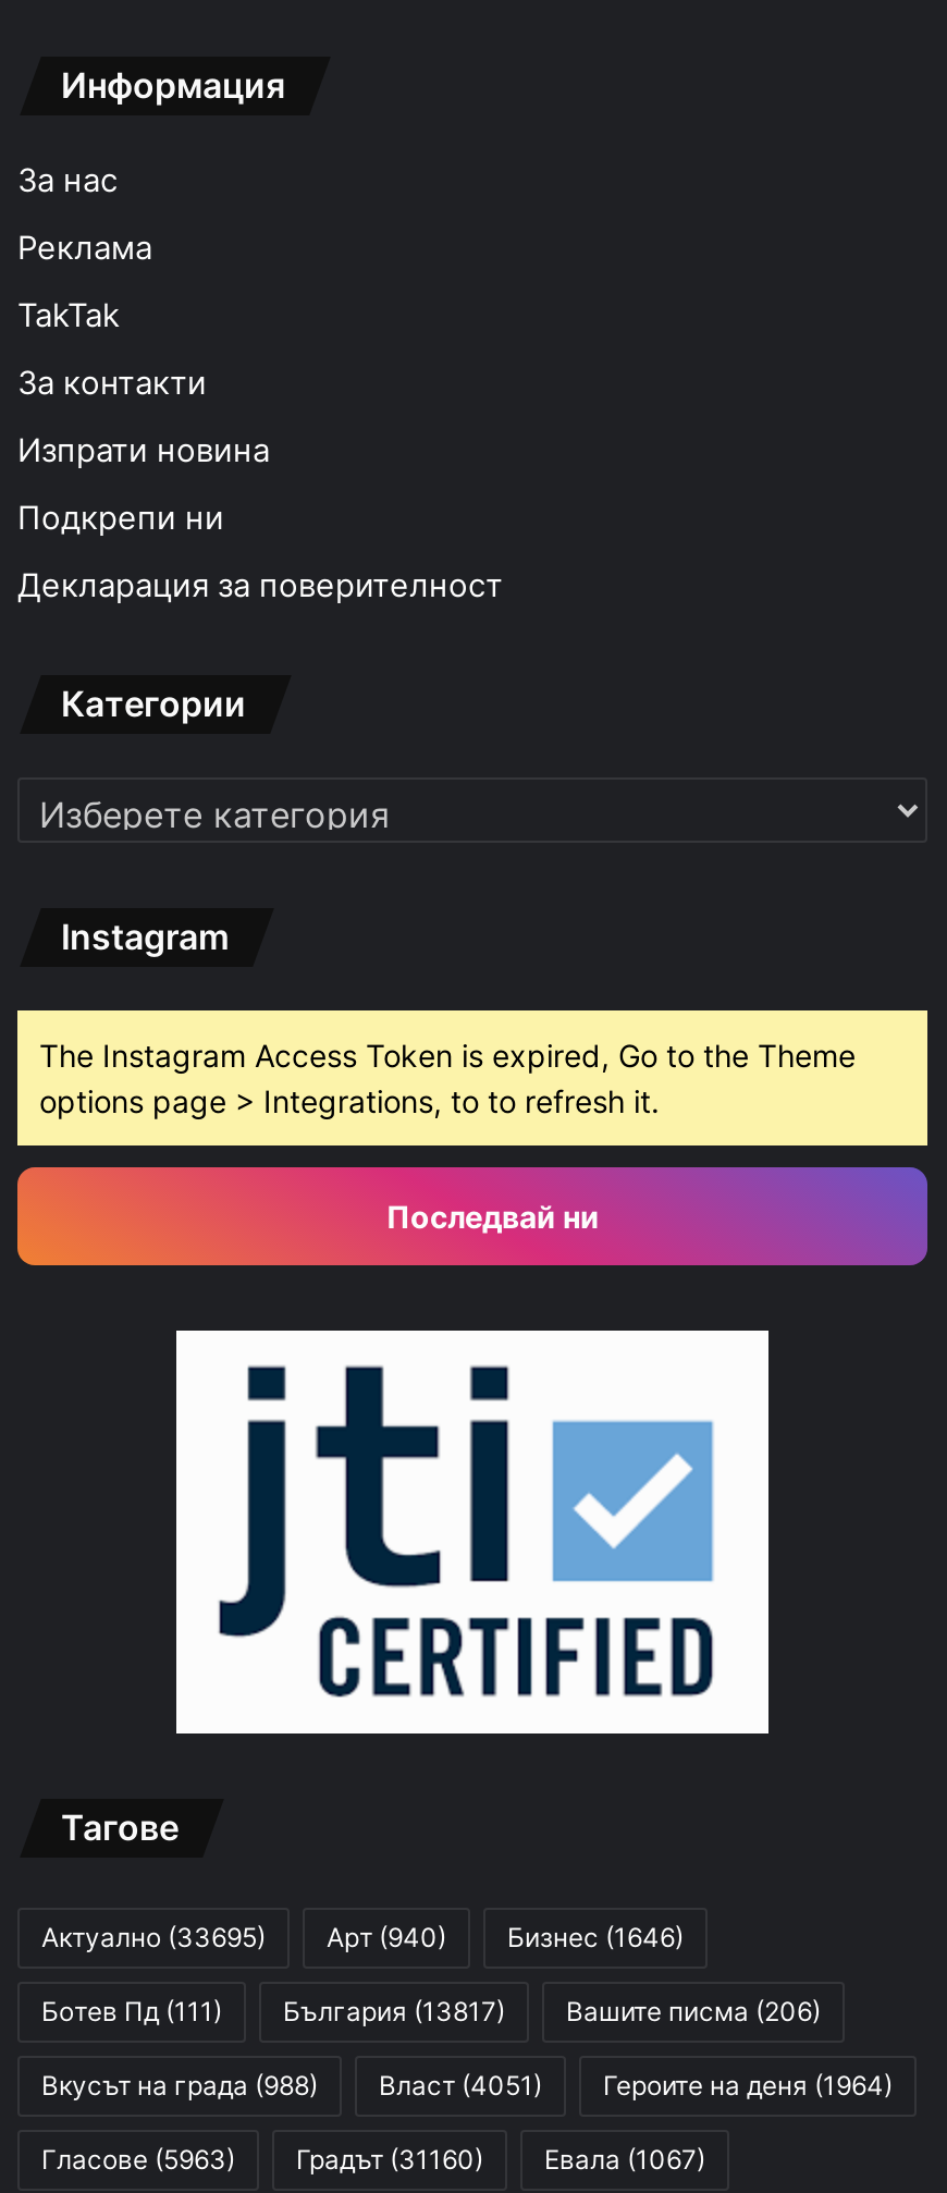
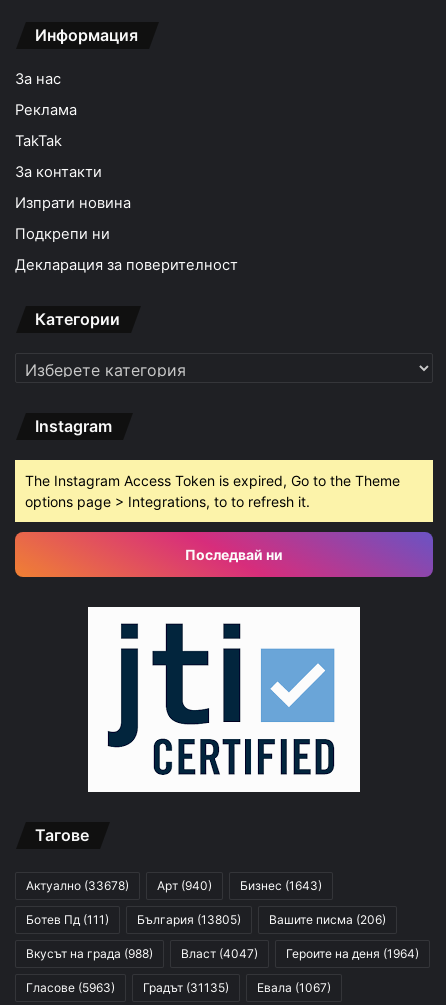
- Актуално (33695)
+ Актуално (33678)

- Бизнес (1646)
+ Бизнес (1643)

- Ботев Пд (111) България (13817) Вашите писма (206)
+ Ботев Пд (111) България (13805) Вашите писма (206)

- Вкусът на града (988) Власт (4051) Героите на деня (1964)
+ Вкусът на града (988) Власт (4047) Героите на деня (1964)

- Гласове (5963) Градът (31160) Евала (1067)
+ Гласове (5963) Градът (31135) Евала (1067)
